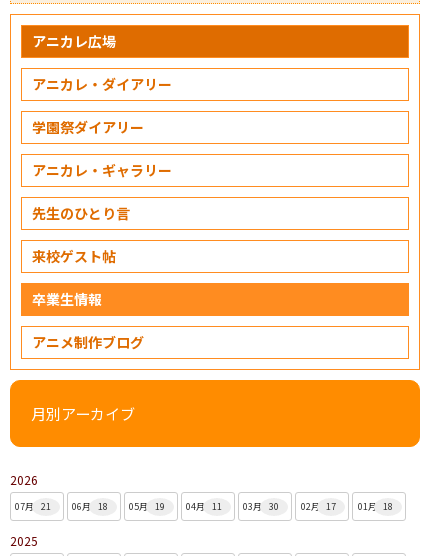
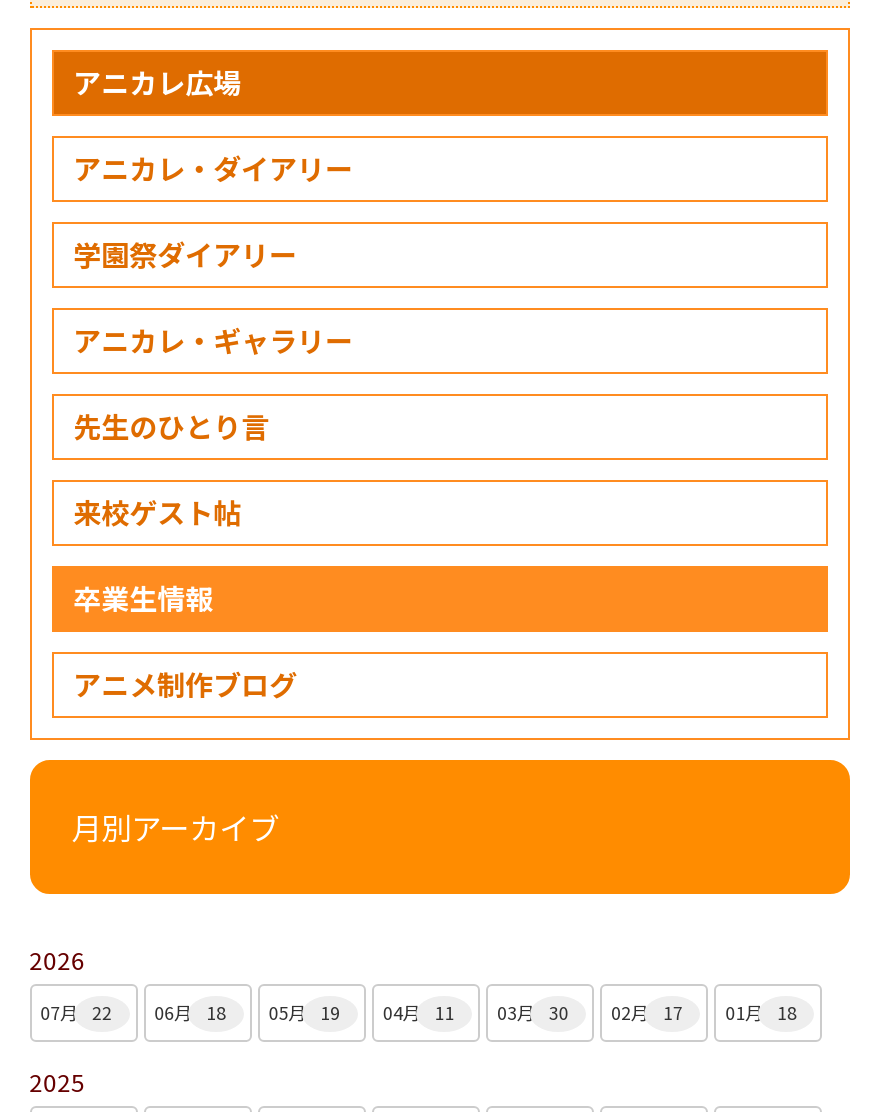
- 07月 21 06月 18 05月 19 04月 11 03月 30 02月 17 01月 18
+ 07月 22 06月 18 05月 19 04月 11 03月 30 02月 17 01月 18
